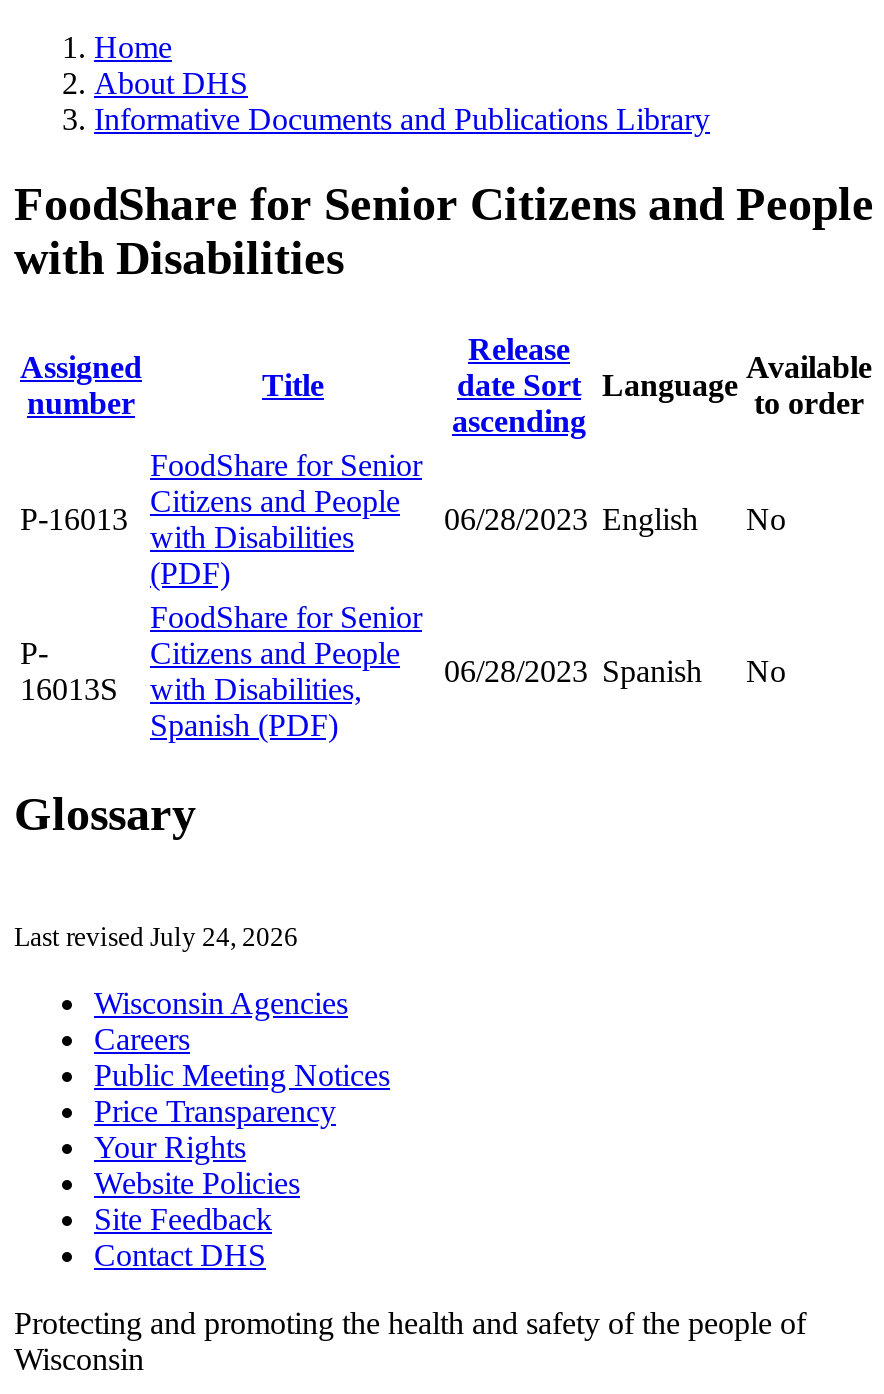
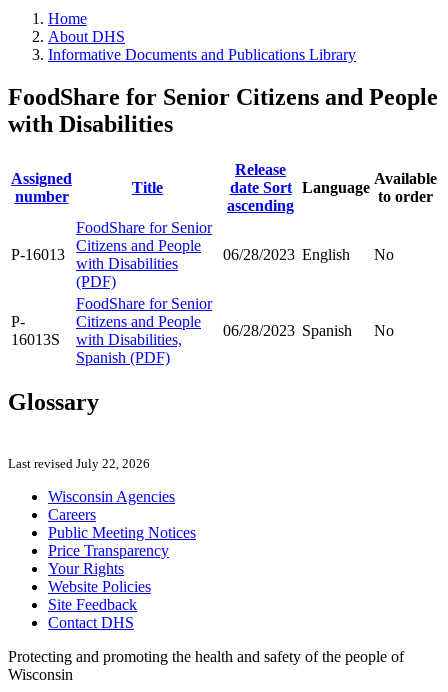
- Last revised July 24, 2026
+ Last revised July 22, 2026
